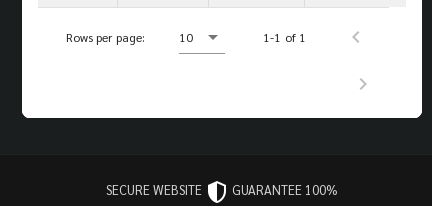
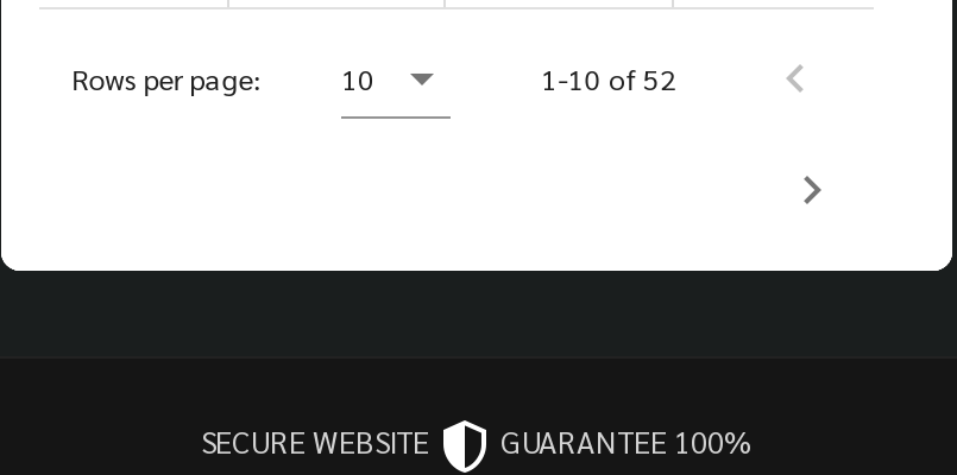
- 1-1 of 1
+ 1-10 of 52
